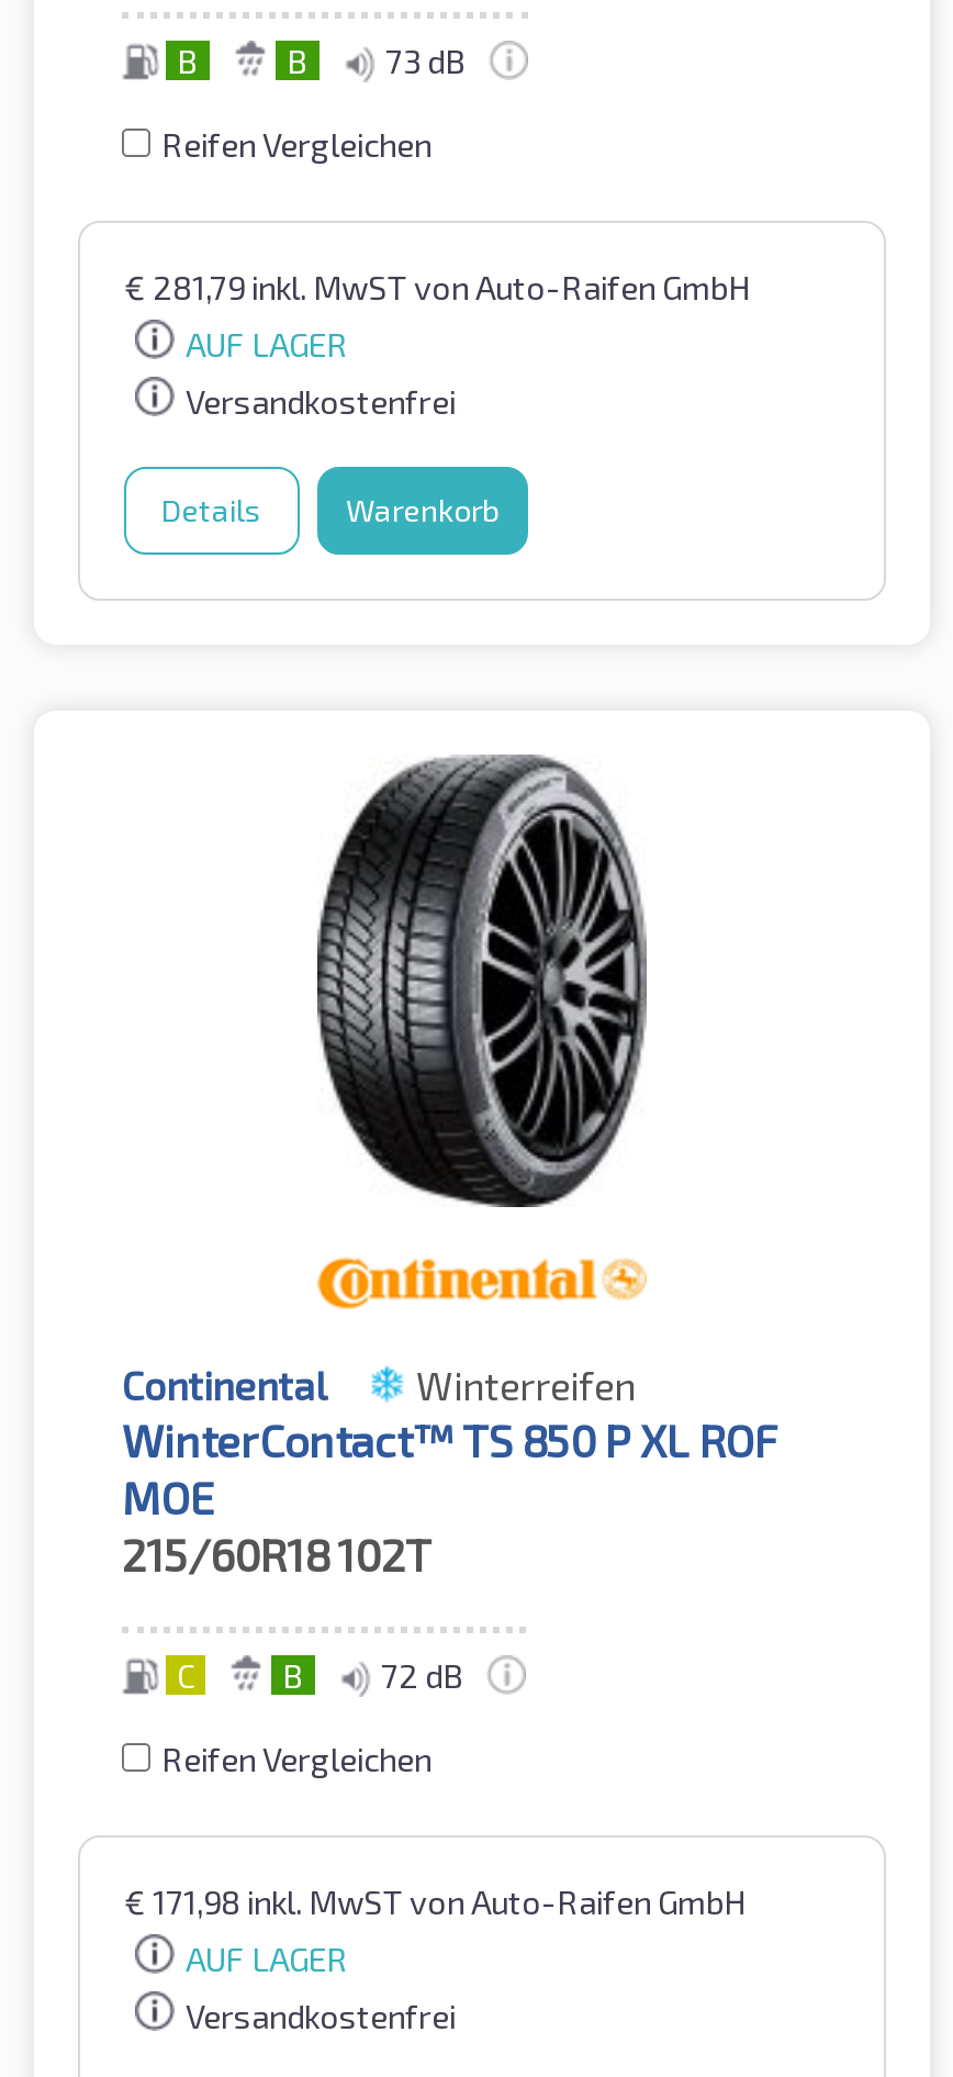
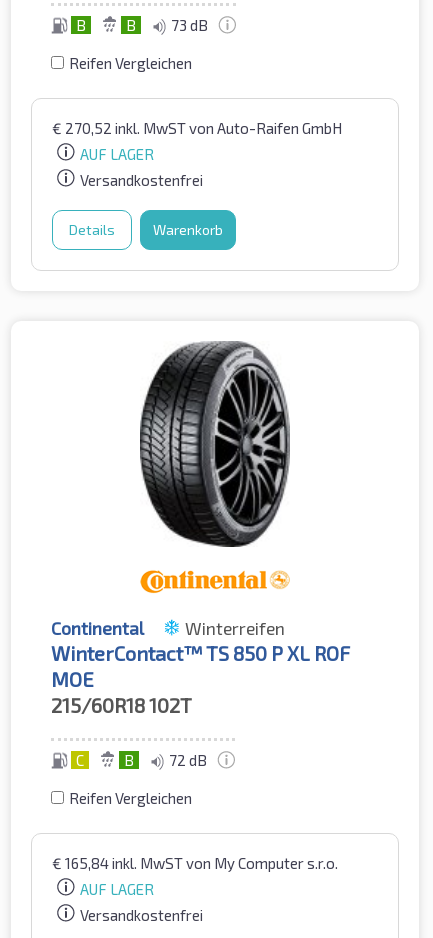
- € 281,79 inkl. MwST von Auto-Raifen GmbH
+ € 270,52 inkl. MwST von Auto-Raifen GmbH

- € 171,98 inkl. MwST von Auto-Raifen GmbH
+ € 165,84 inkl. MwST von My Computer s.r.o.
